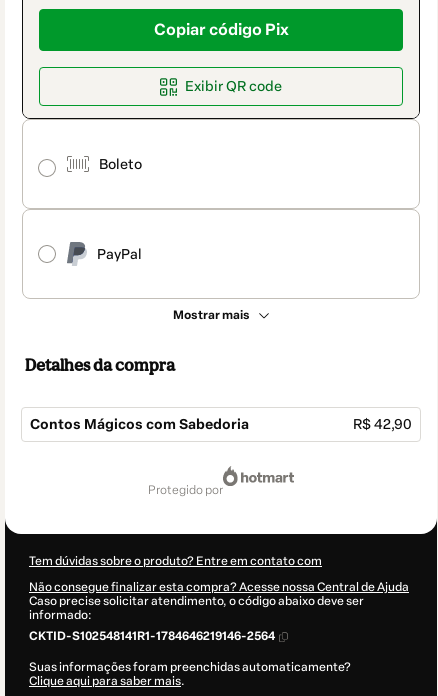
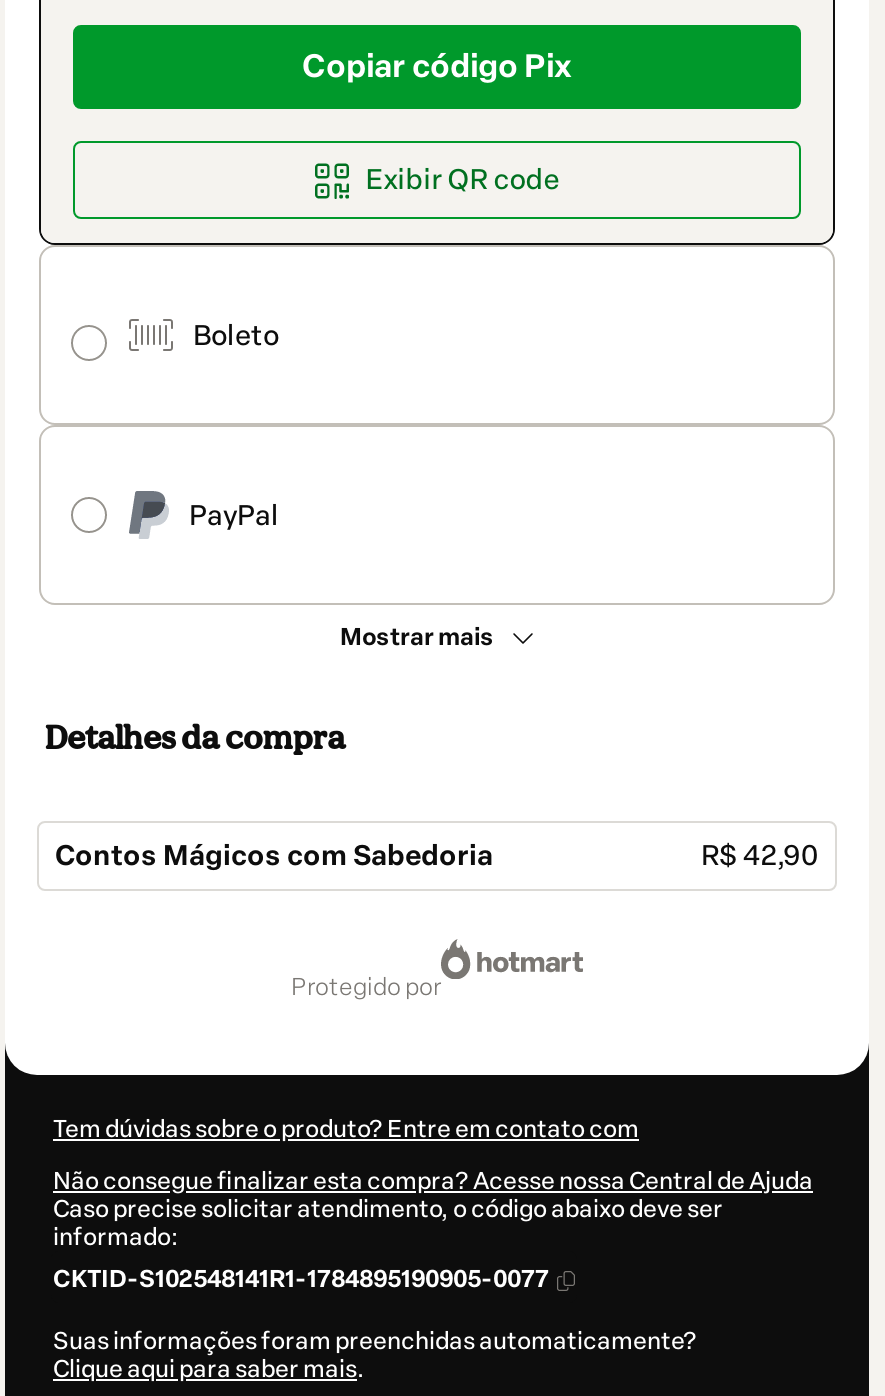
- CKTID-S102548141R1-1784646219146-2564
+ CKTID-S102548141R1-1784895190905-0077
